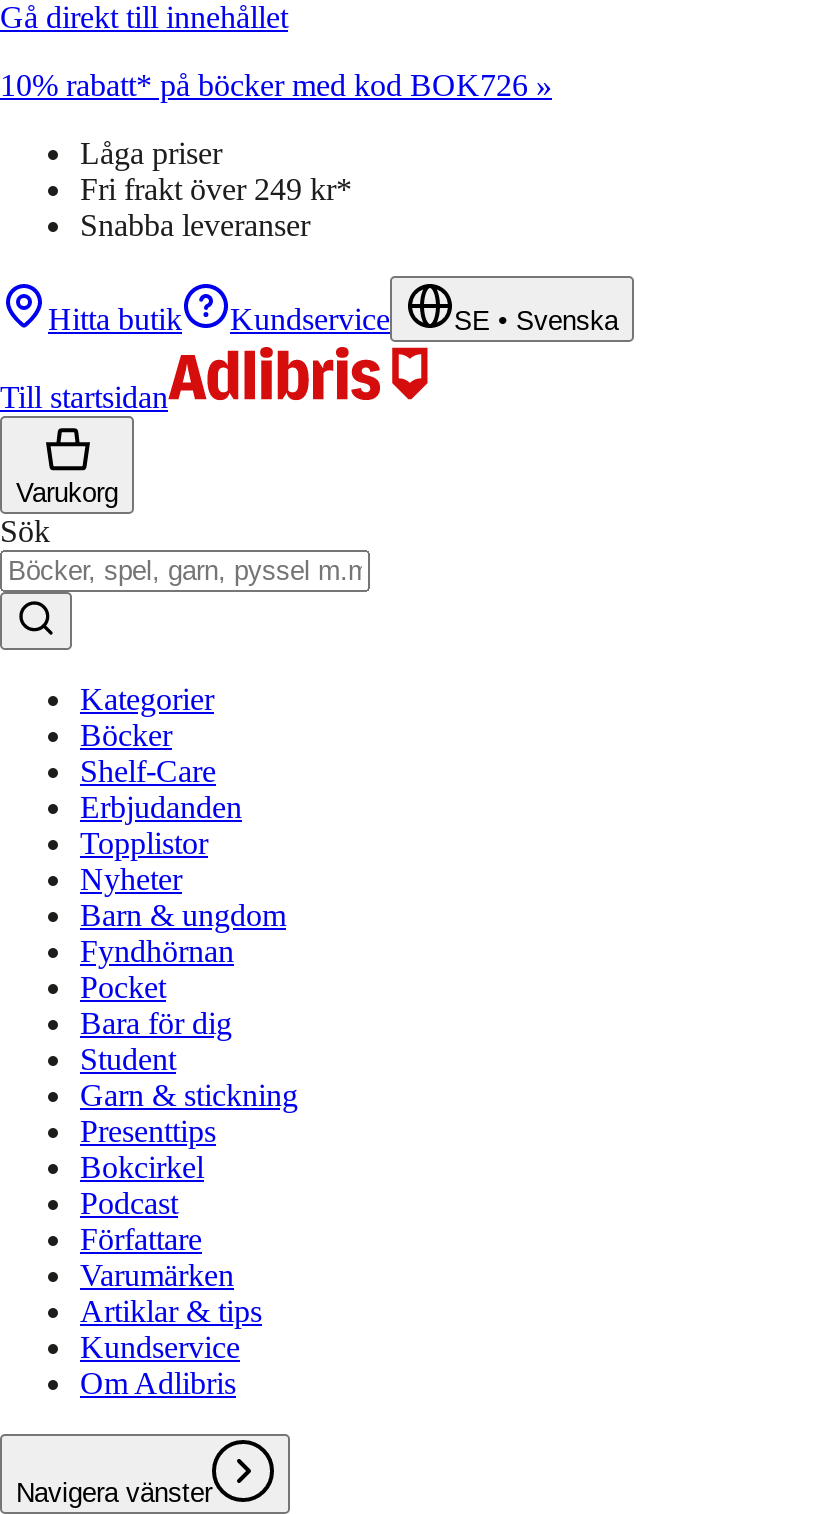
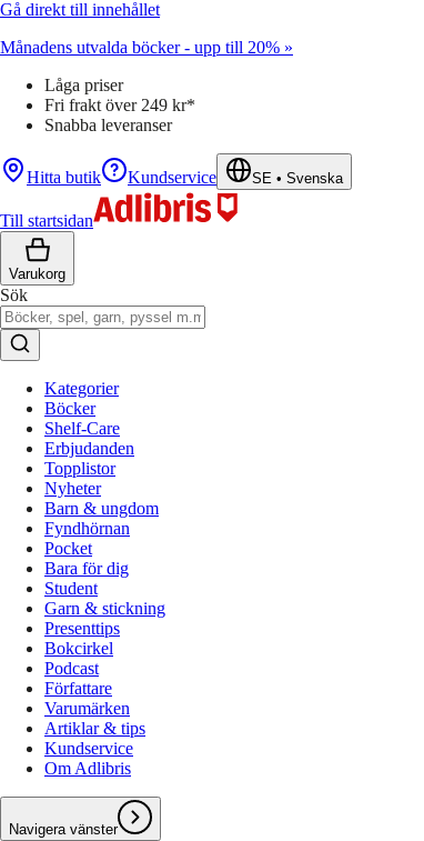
- 10% rabatt* på böcker med kod BOK726 »
+ Månadens utvalda böcker - upp till 20% »
